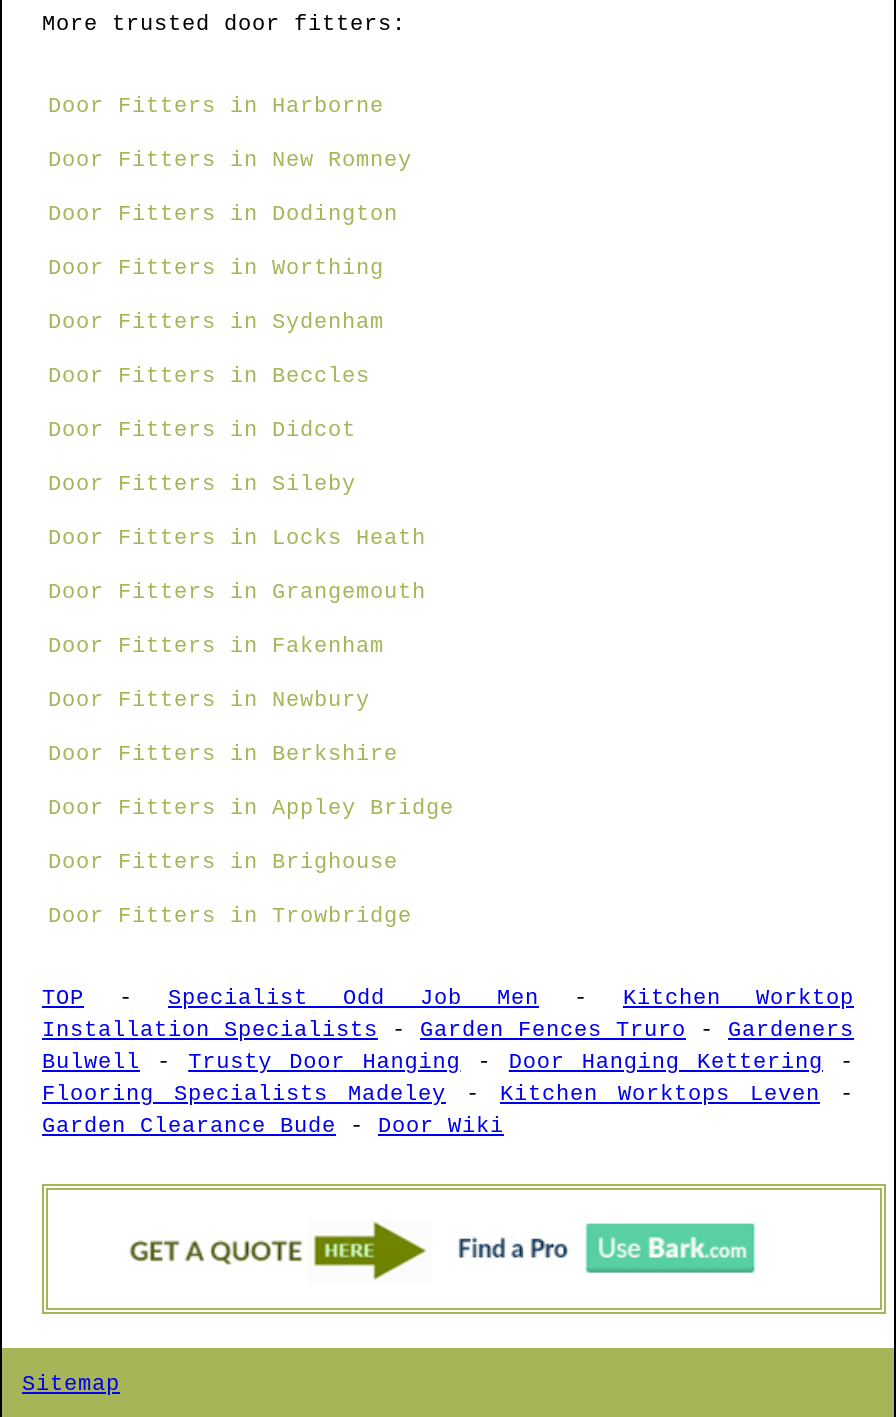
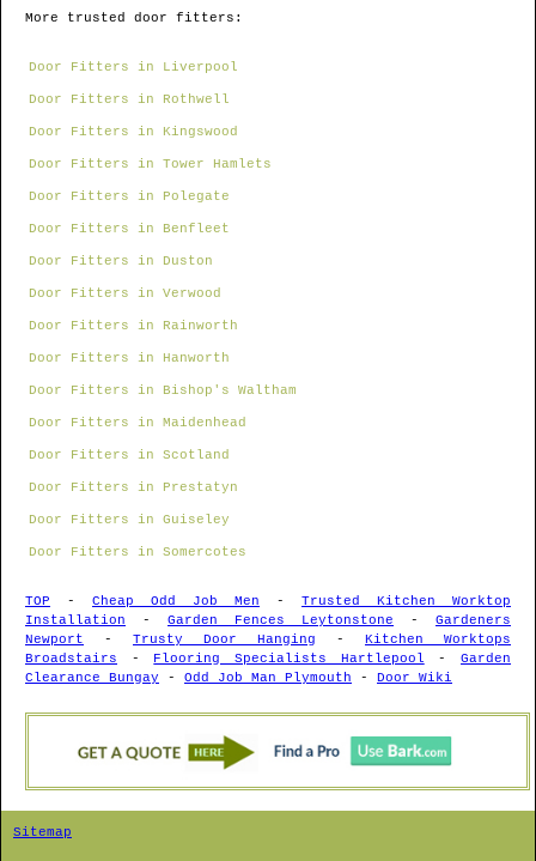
- Door Fitters in Harborne
+ Door Fitters in Liverpool

- Door Fitters in New Romney
+ Door Fitters in Rothwell

- Door Fitters in Dodington
+ Door Fitters in Kingswood

- Door Fitters in Worthing
+ Door Fitters in Tower Hamlets

- Door Fitters in Sydenham
+ Door Fitters in Polegate

- Door Fitters in Beccles
+ Door Fitters in Benfleet

- Door Fitters in Didcot
+ Door Fitters in Duston

- Door Fitters in Sileby
+ Door Fitters in Verwood

- Door Fitters in Locks Heath
+ Door Fitters in Rainworth

- Door Fitters in Grangemouth
+ Door Fitters in Hanworth

- Door Fitters in Fakenham
+ Door Fitters in Bishop's Waltham

- Door Fitters in Newbury
+ Door Fitters in Maidenhead

- Door Fitters in Berkshire
+ Door Fitters in Scotland

- Door Fitters in Appley Bridge
+ Door Fitters in Prestatyn

- Door Fitters in Brighouse
+ Door Fitters in Guiseley

- Door Fitters in Trowbridge
+ Door Fitters in Somercotes

- TOP - Specialist Odd Job Men - Kitchen Worktop
- Installation Specialists - Garden Fences Truro - Gardeners
- Bulwell - Trusty Door Hanging - Door Hanging Kettering -
- Flooring Specialists Madeley - Kitchen Worktops Leven -
- Garden Clearance Bude - Door Wiki
+ TOP - Cheap Odd Job Men - Trusted Kitchen Worktop
+ Installation - Garden Fences Leytonstone - Gardeners
+ Newport - Trusty Door Hanging - Kitchen Worktops
+ Broadstairs - Flooring Specialists Hartlepool - Garden
+ Clearance Bungay - Odd Job Man Plymouth - Door Wiki
